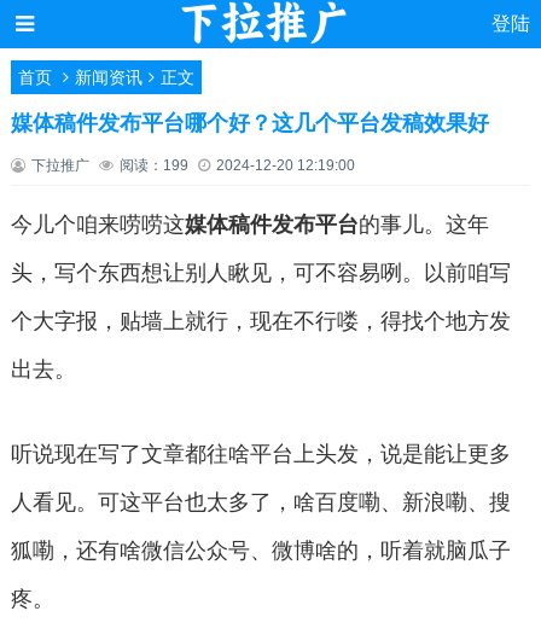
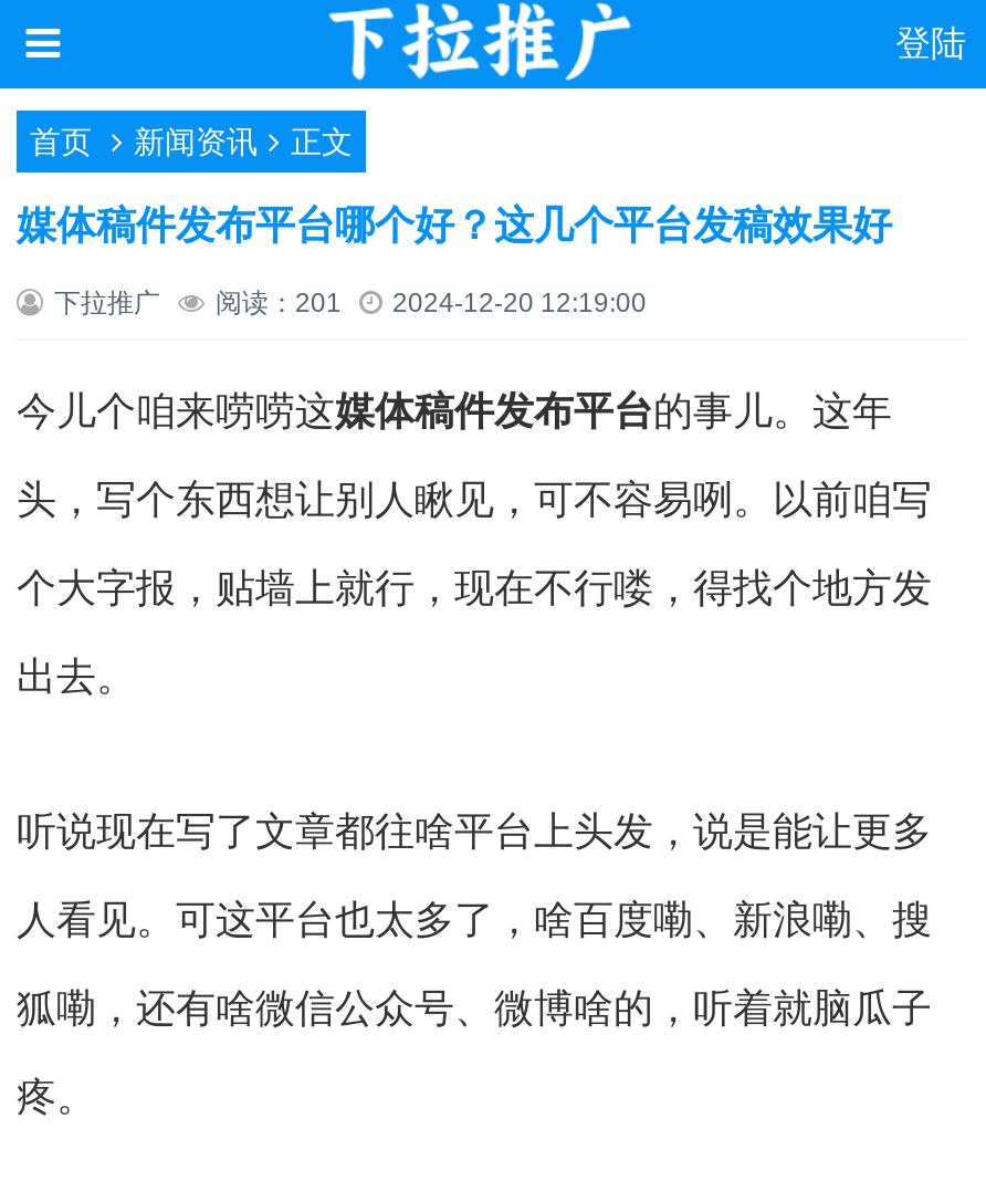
- 下拉推广 阅读：199 2024-12-20 12:19:00
+ 下拉推广 阅读：201 2024-12-20 12:19:00
